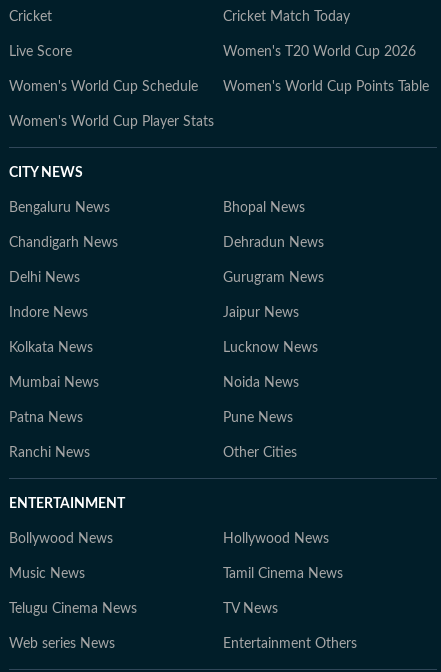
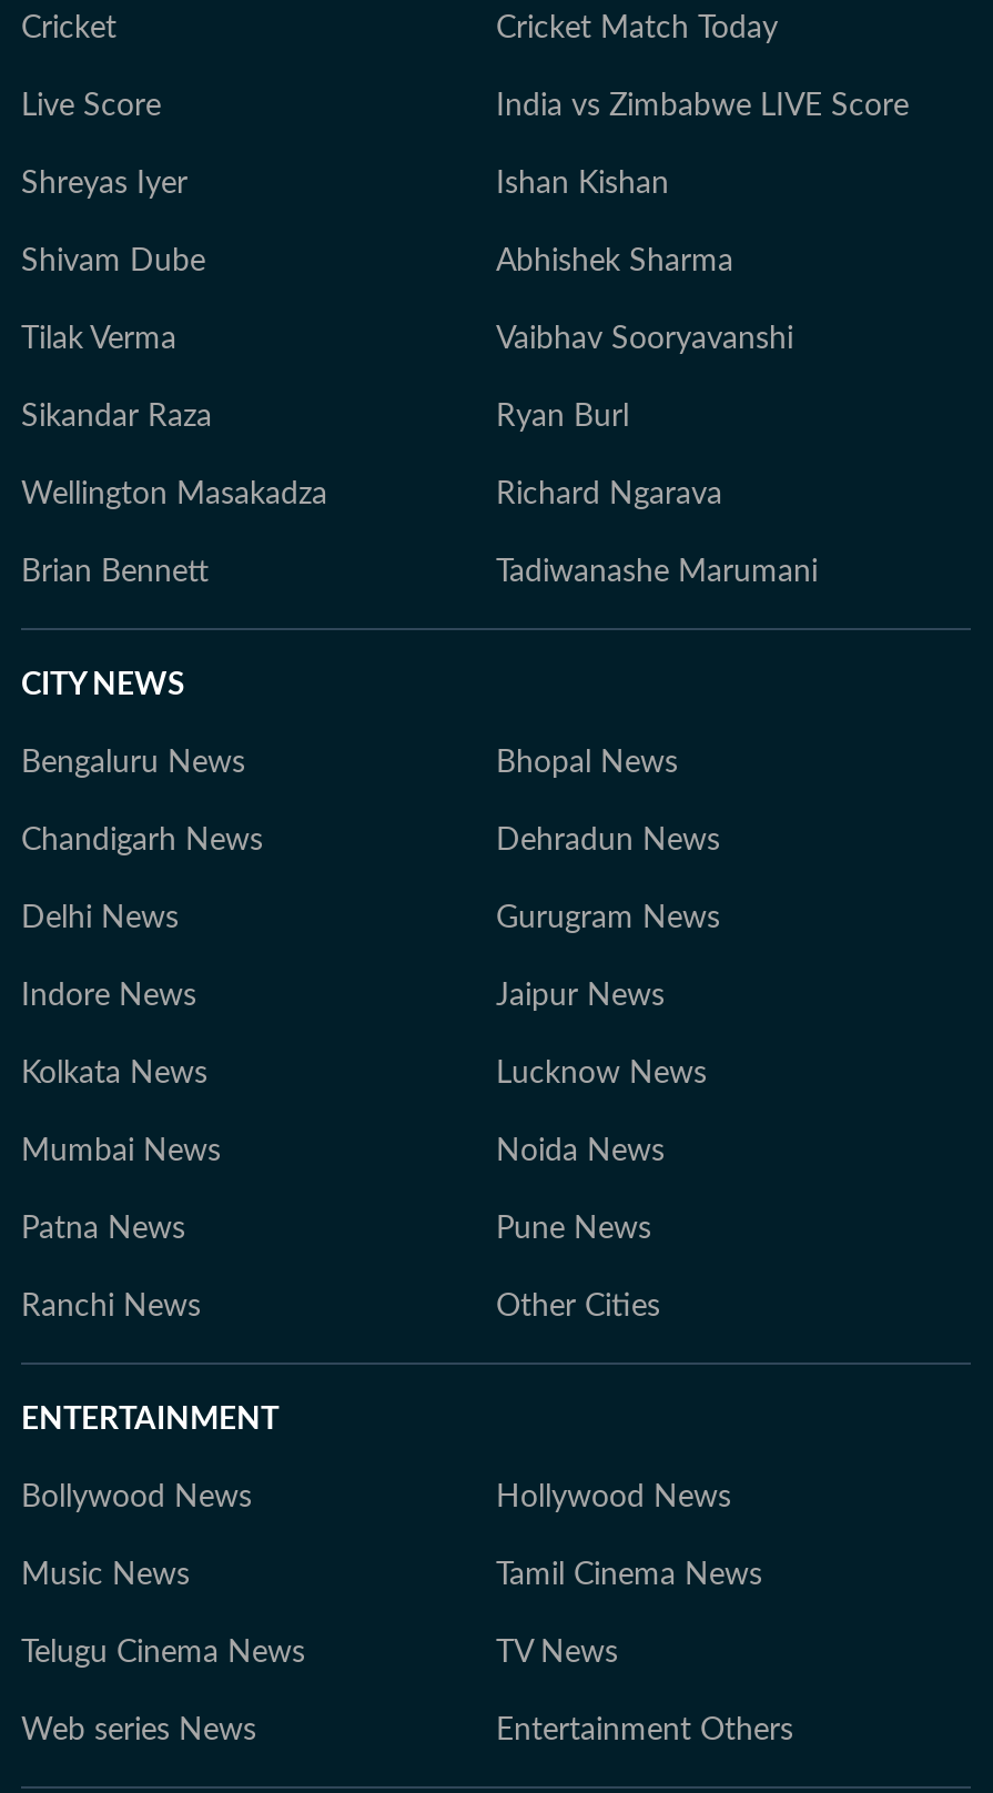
- Women's T20 World Cup 2026
- Women's World Cup Schedule
- Women's World Cup Points Table
- Women's World Cup Player Stats
+ India vs Zimbabwe LIVE Score
+ Shreyas Iyer
+ Ishan Kishan
+ Shivam Dube
+ Abhishek Sharma
+ Tilak Verma
+ Vaibhav Sooryavanshi
+ Sikandar Raza
+ Ryan Burl
+ Wellington Masakadza
+ Richard Ngarava
+ Brian Bennett
+ Tadiwanashe Marumani
